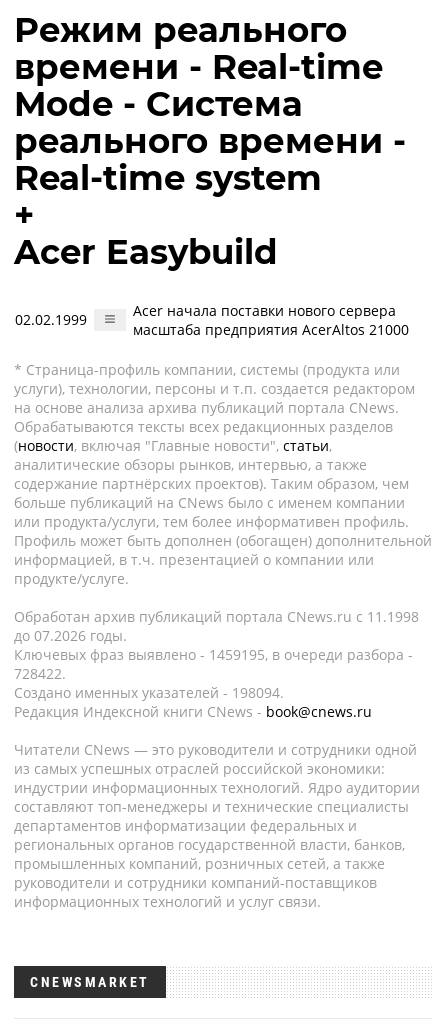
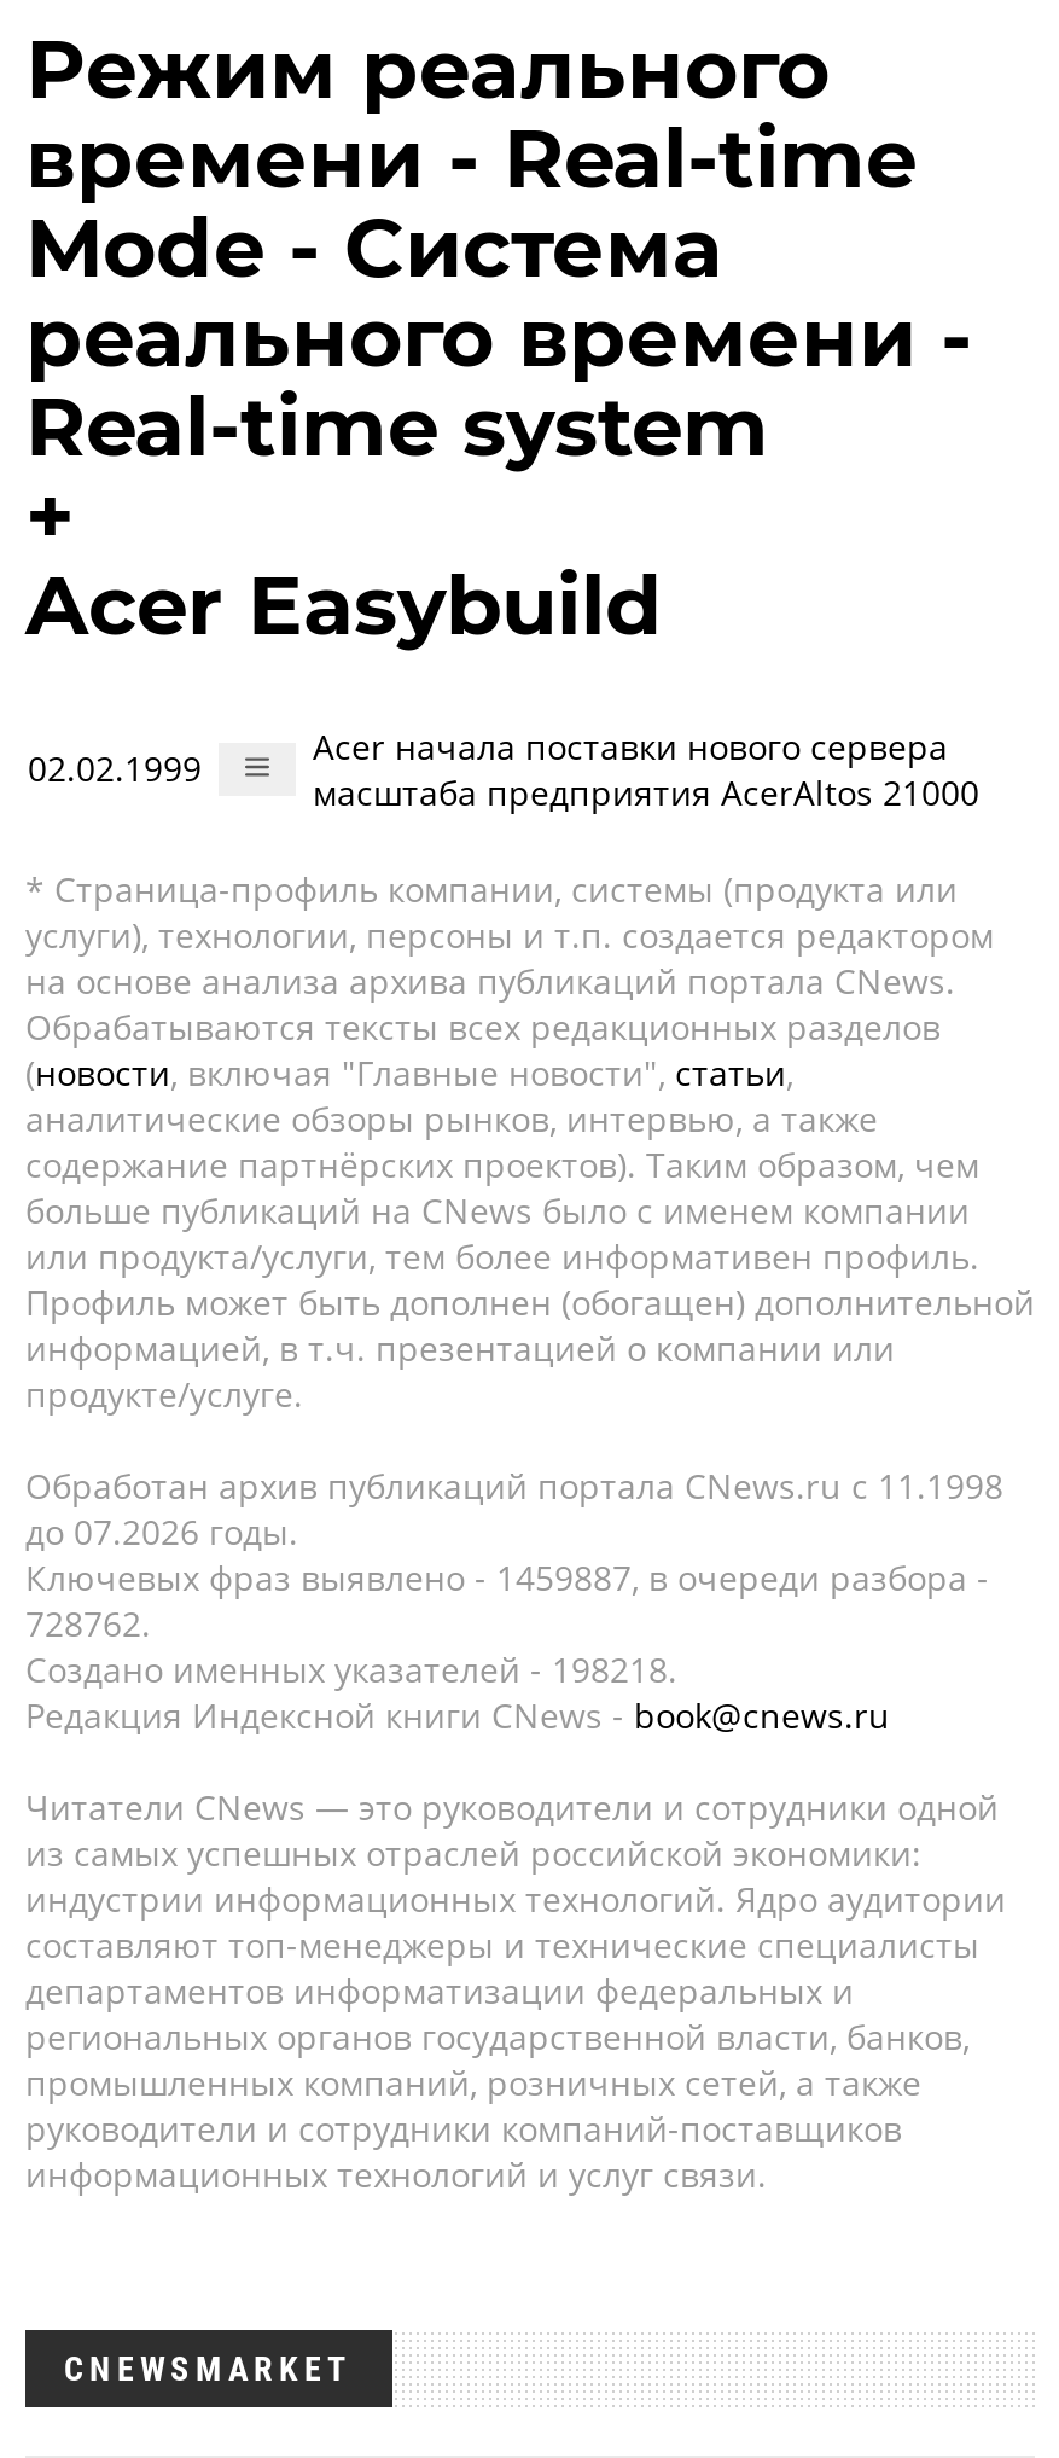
- Ключевых фраз выявлено - 1459195, в очереди разбора -
+ Ключевых фраз выявлено - 1459887, в очереди разбора -

- 728422.
+ 728762.

- Создано именных указателей - 198094.
+ Создано именных указателей - 198218.
